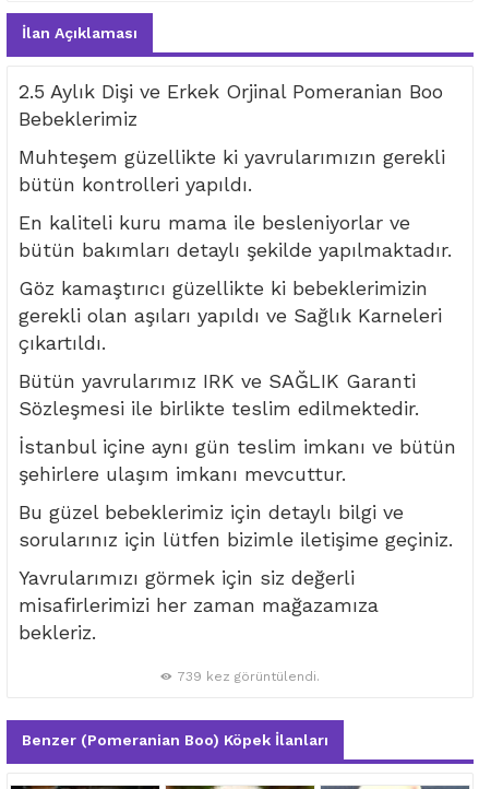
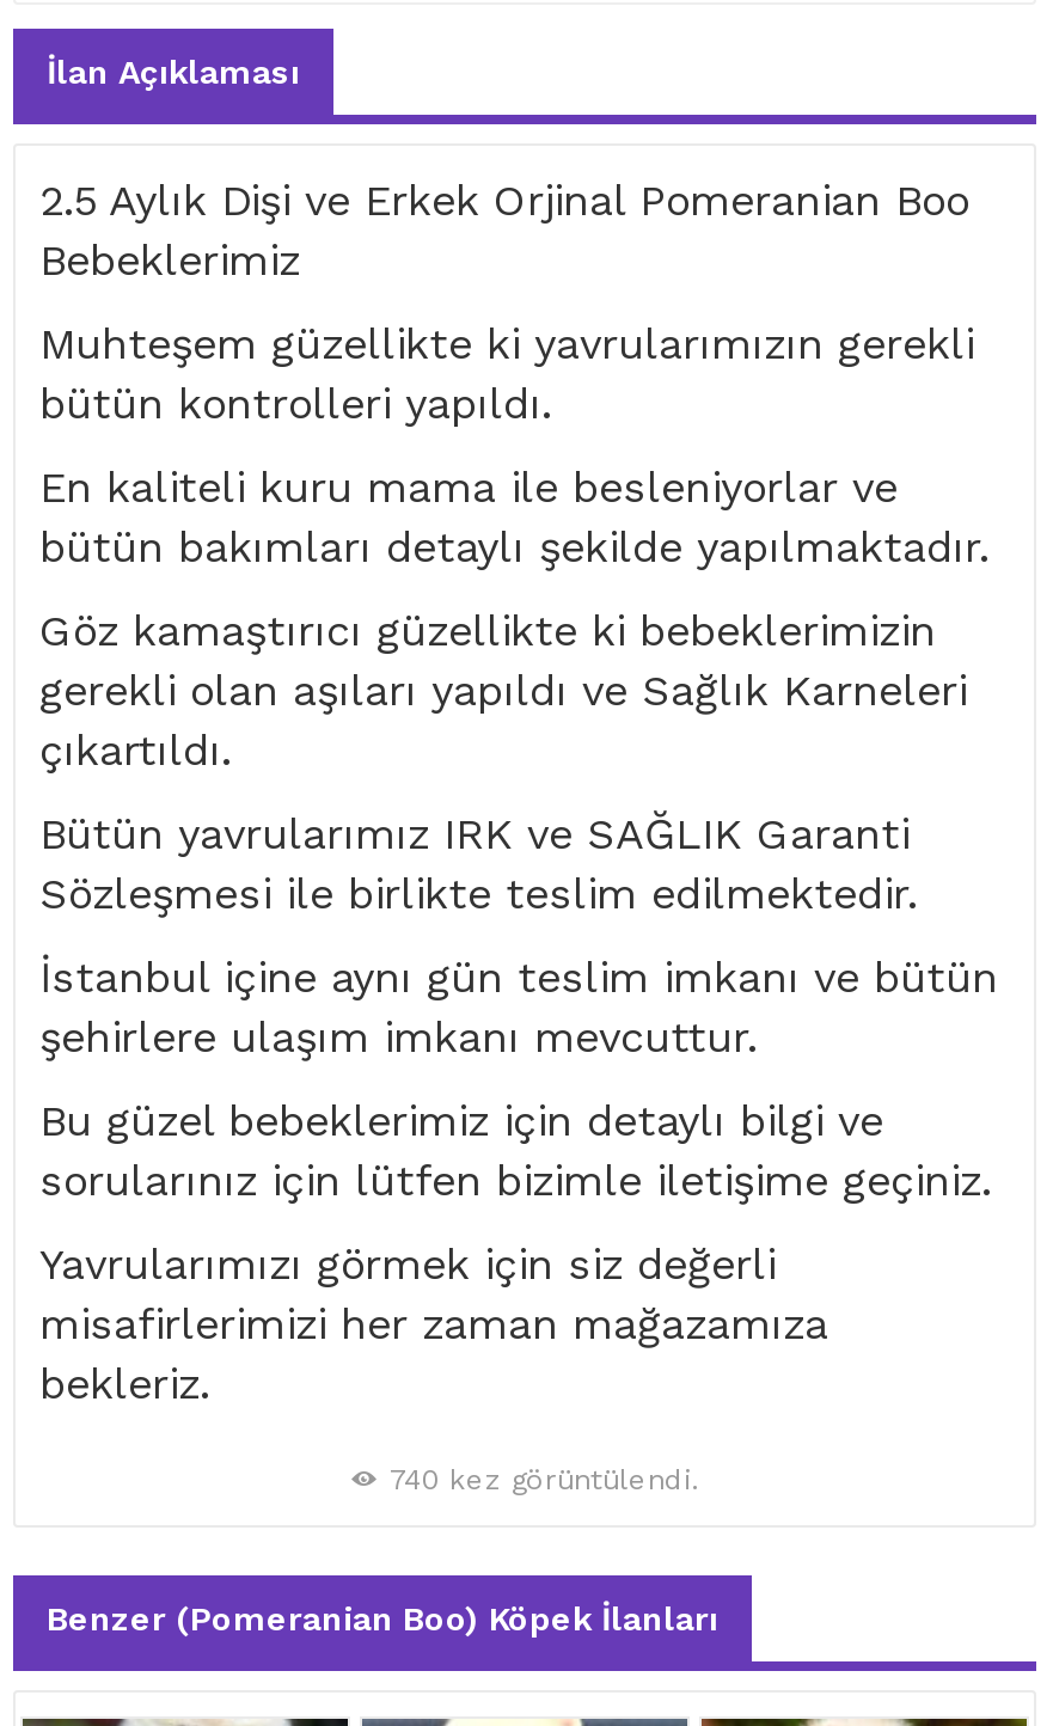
- 739 kez görüntülendi.
+ 740 kez görüntülendi.
